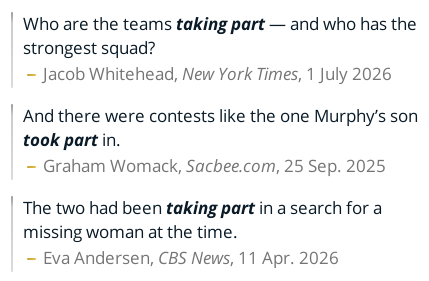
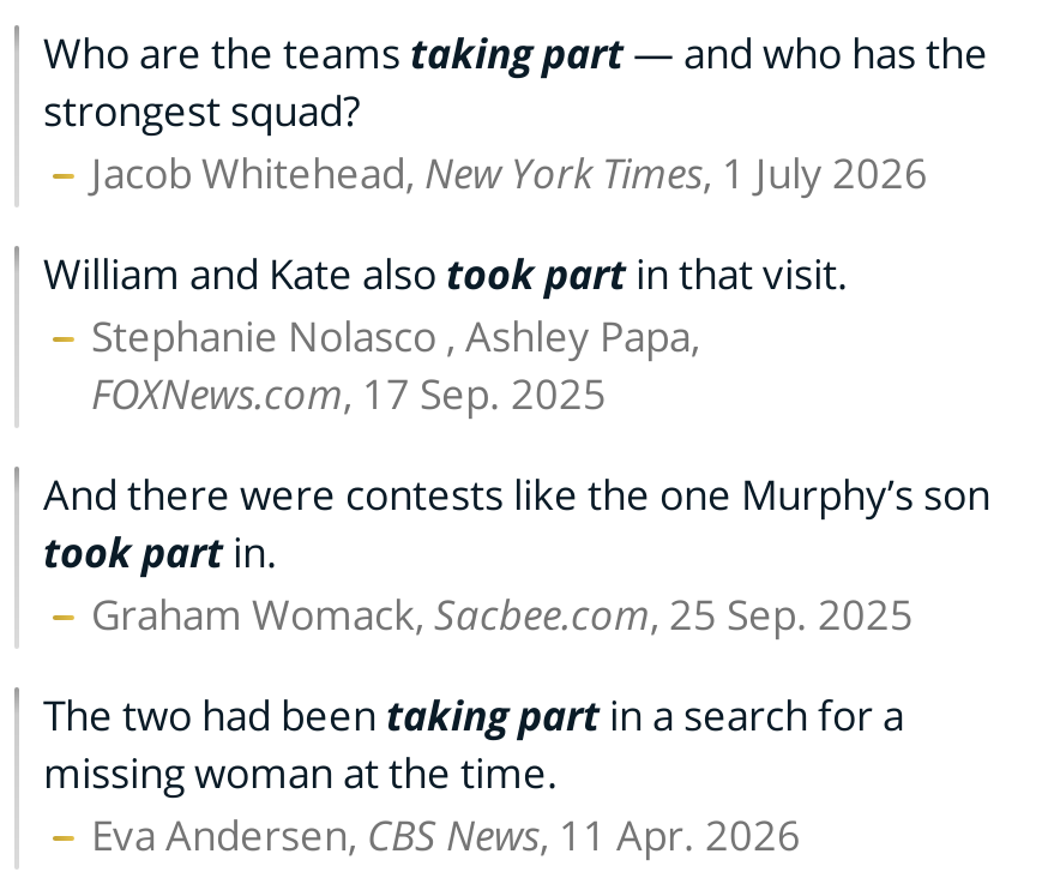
+ William and Kate also took part in that visit.
+ Stephanie Nolasco , Ashley Papa,
+ FOXNews.com, 17 Sep. 2025
